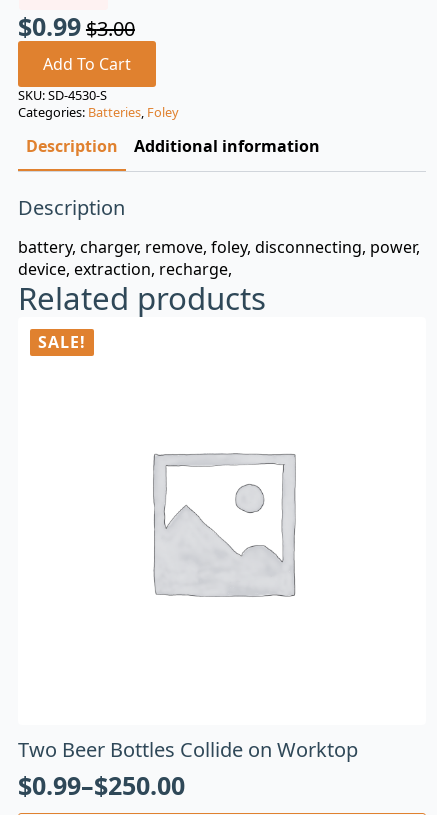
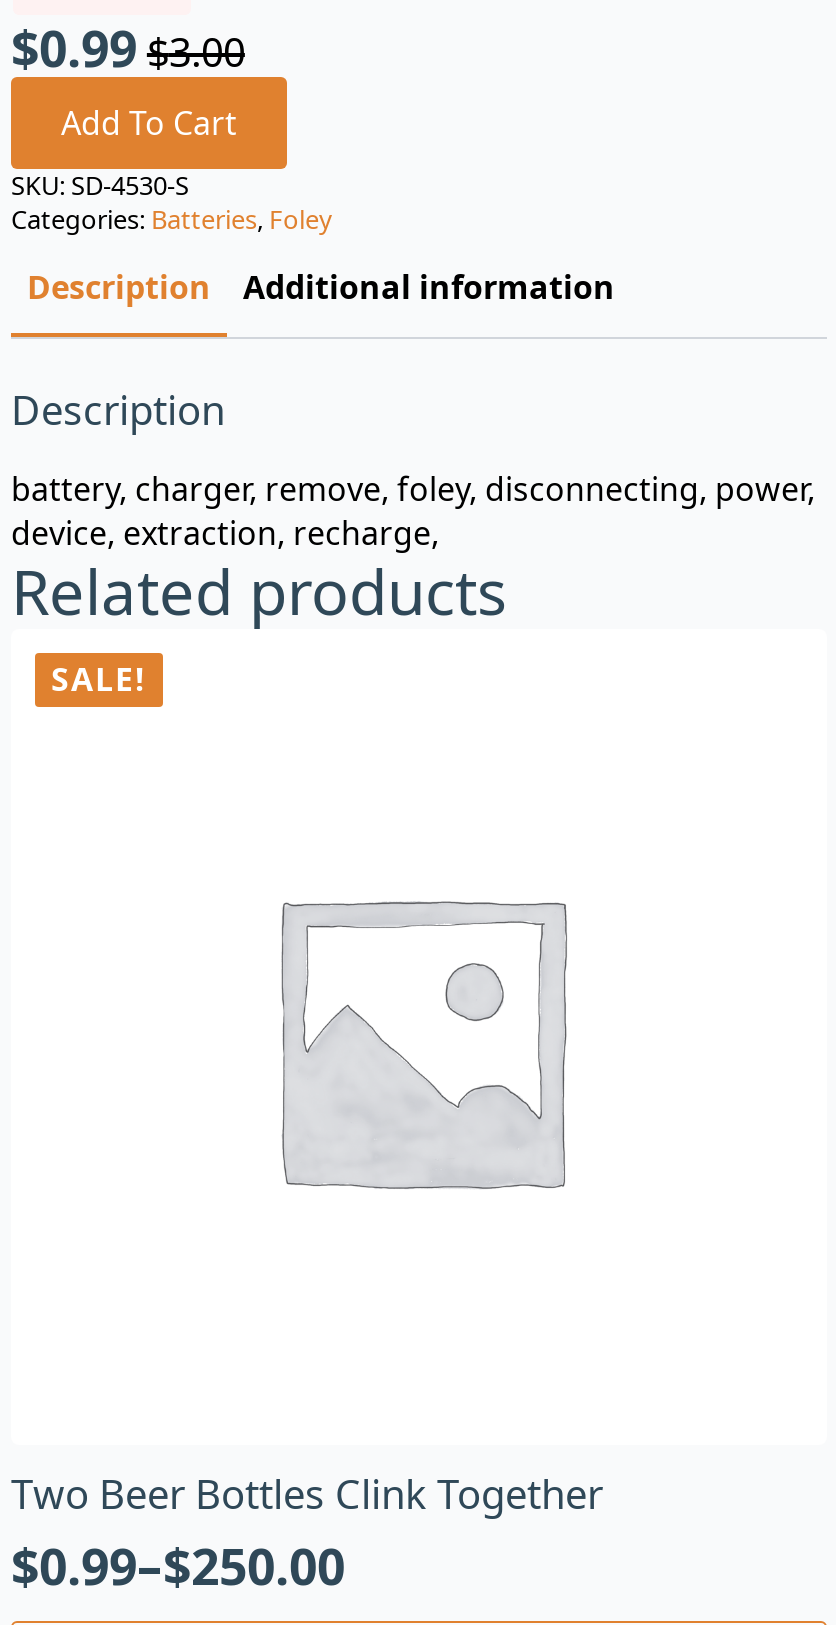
- Two Beer Bottles Collide on Worktop
+ Two Beer Bottles Clink Together
